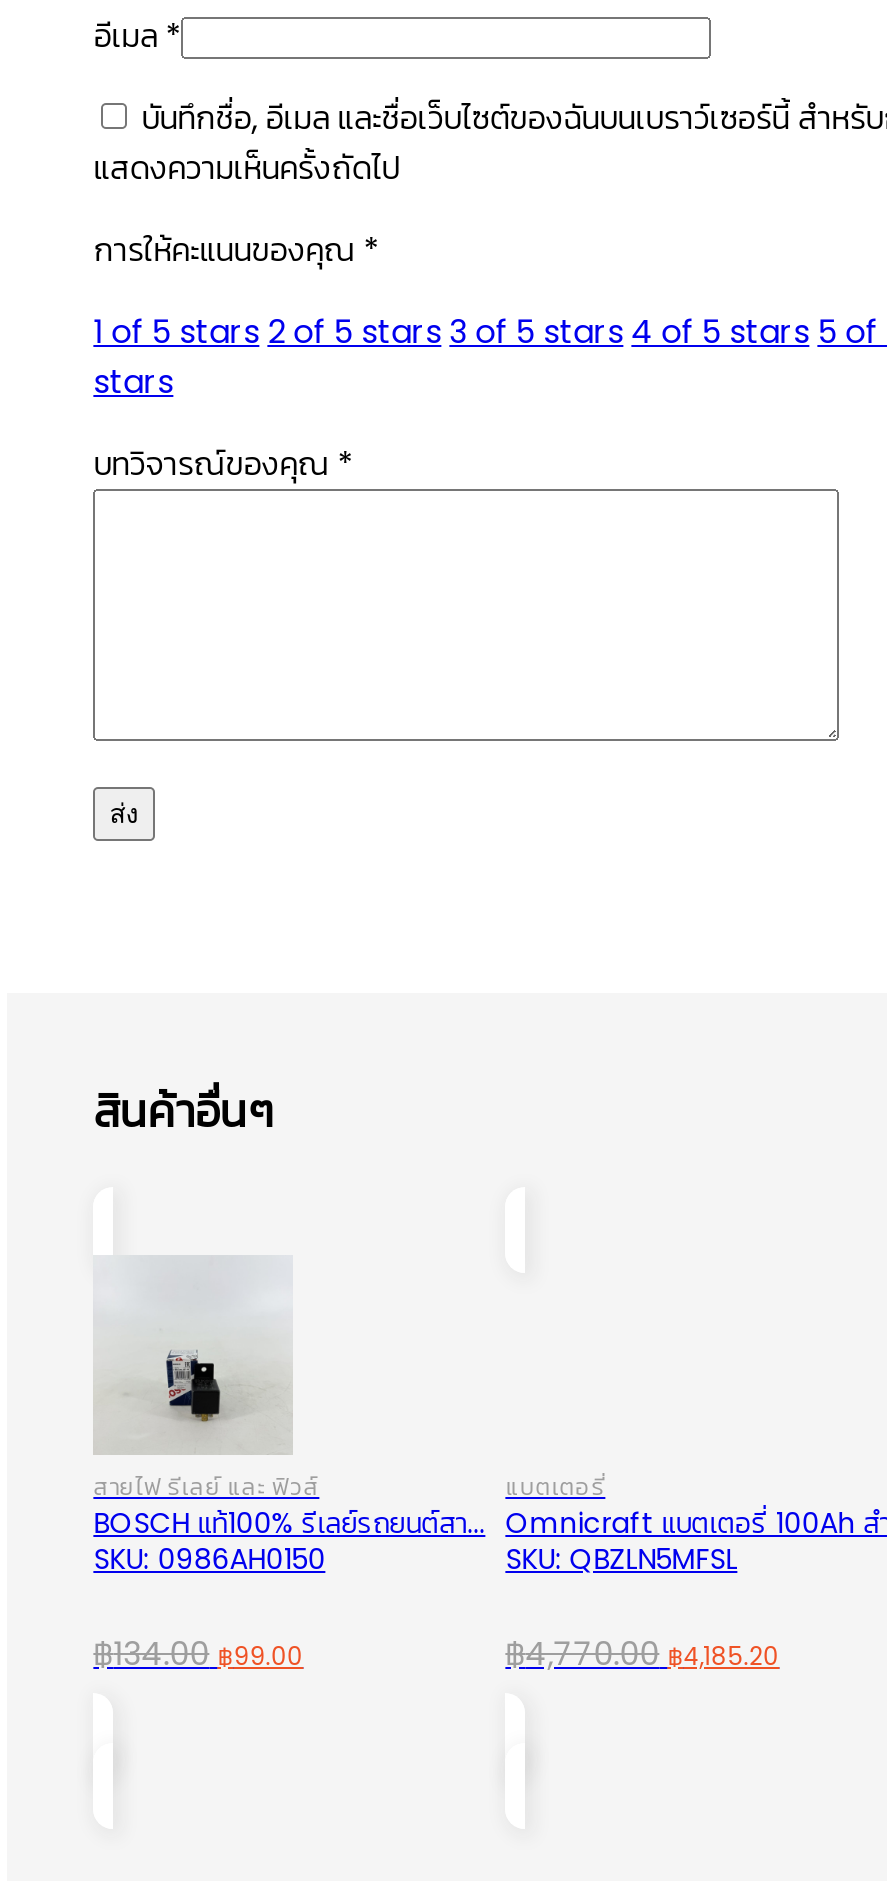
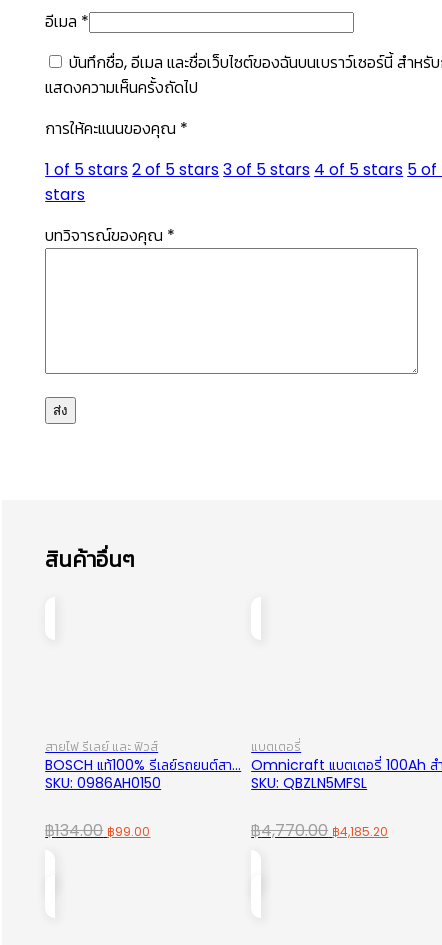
- [image]
